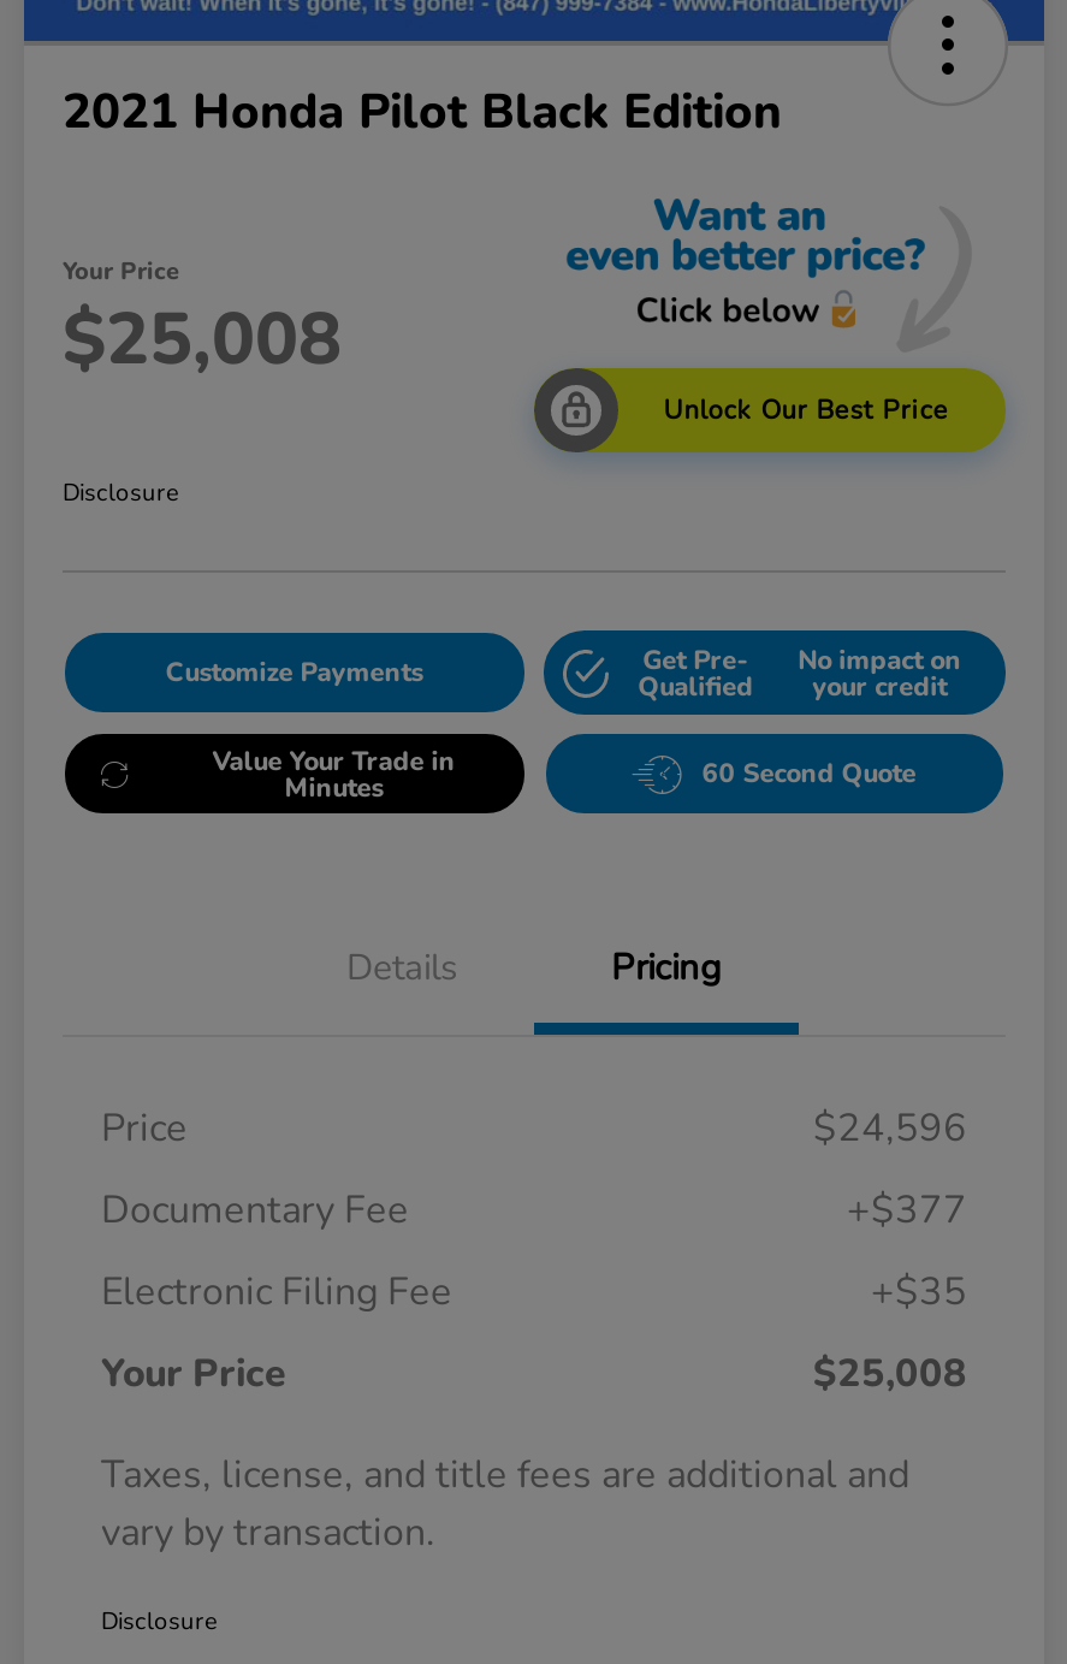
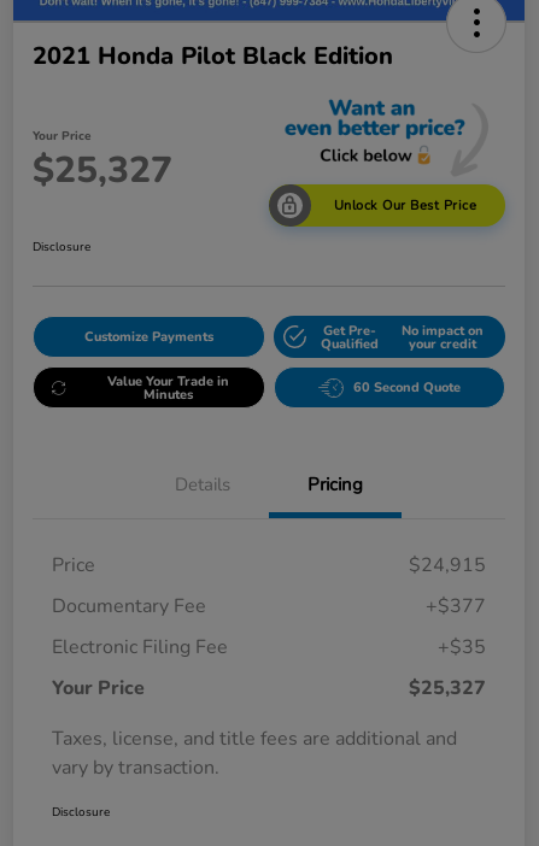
- $25,008
+ $25,327

- $24,596
+ $24,915

- $25,008
+ $25,327
